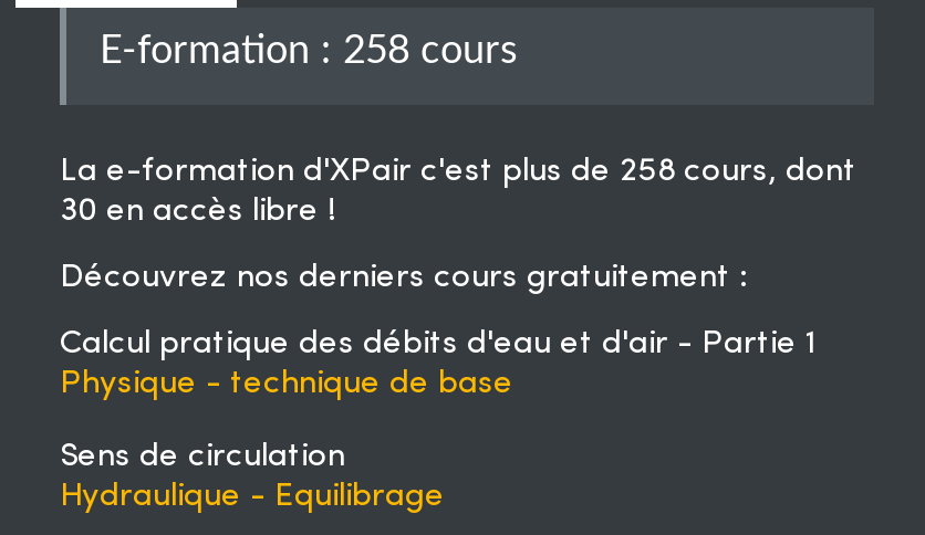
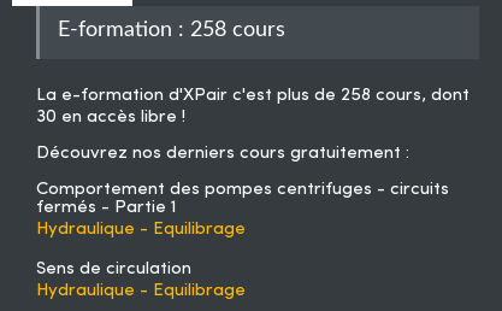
- Calcul pratique des débits d'eau et d'air - Partie 1
- Physique - technique de base
+ Comportement des pompes centrifuges - circuits
+ fermés - Partie 1
+ Hydraulique - Equilibrage
